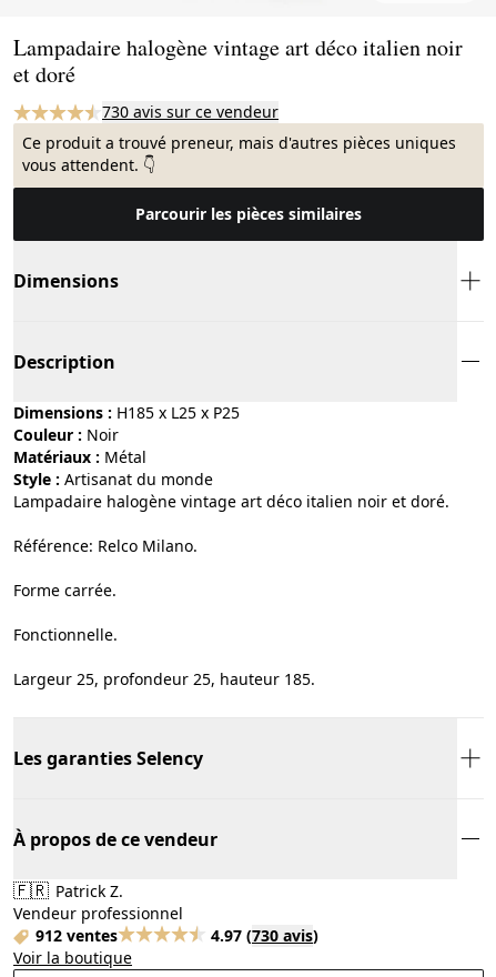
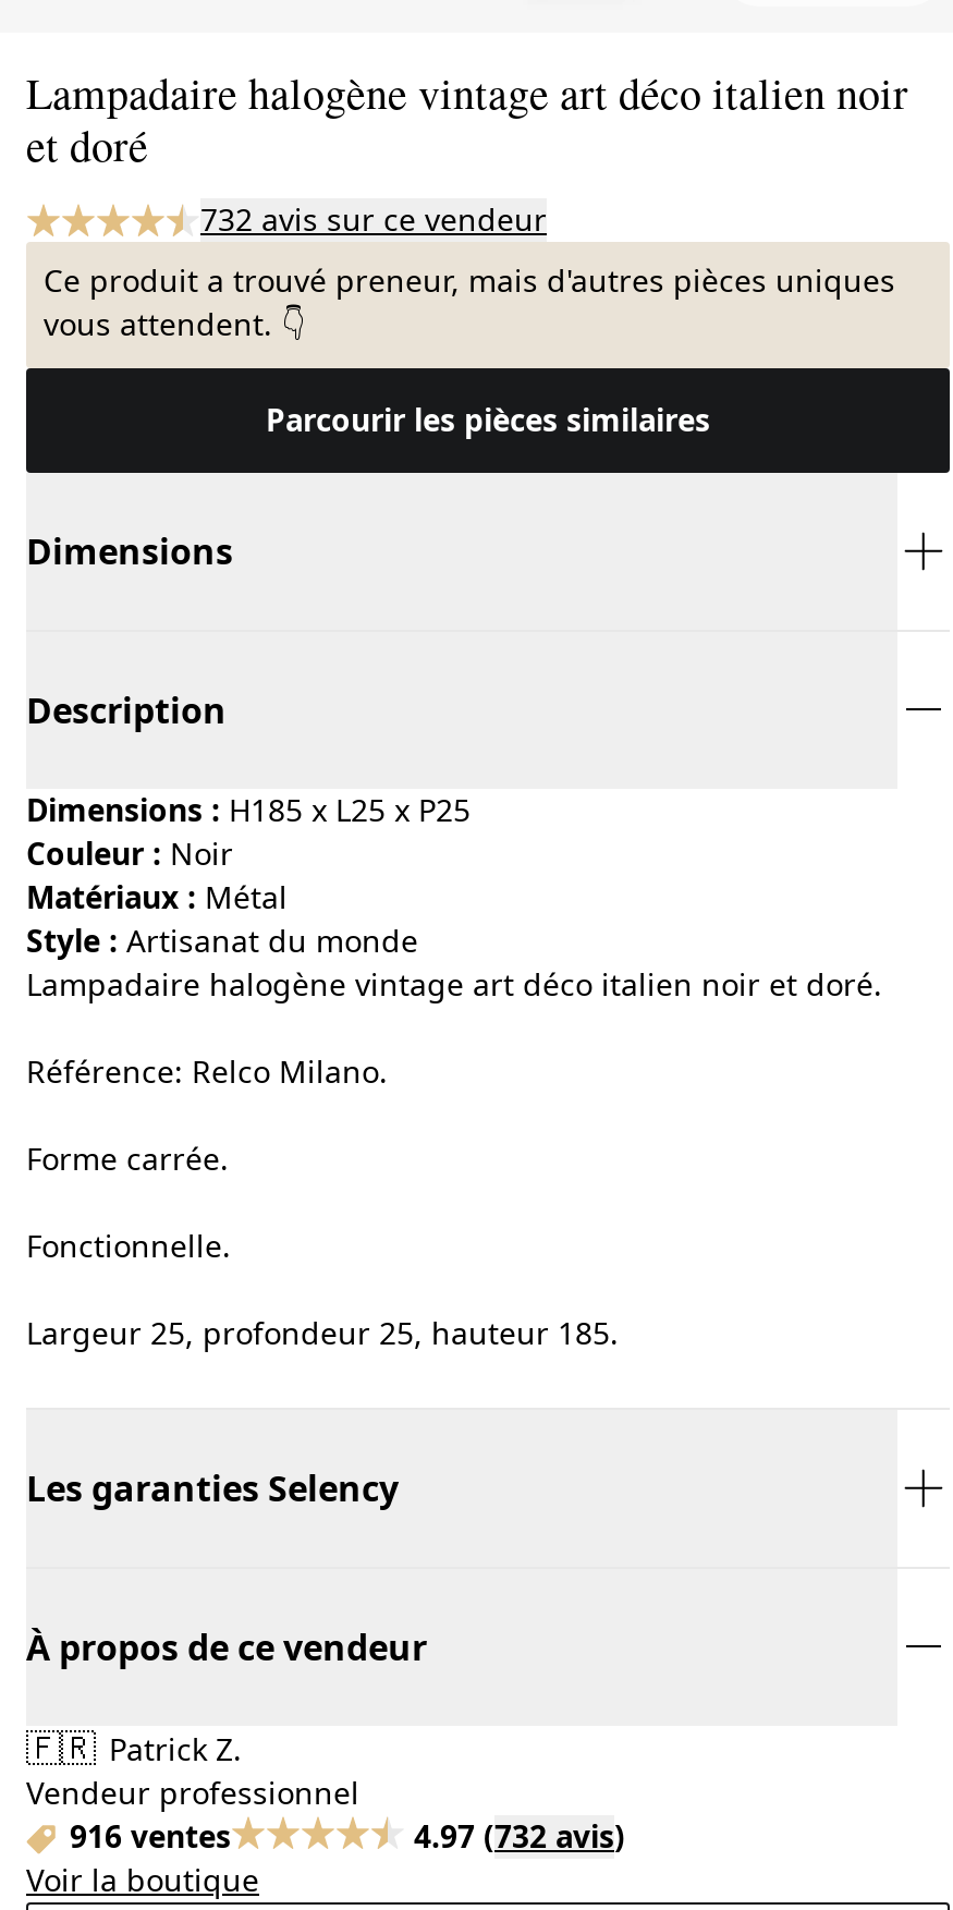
- 730 avis sur ce vendeur
+ 732 avis sur ce vendeur

- 912 ventes
+ 916 ventes

- 4.97 (730 avis)
+ 4.97 (732 avis)
